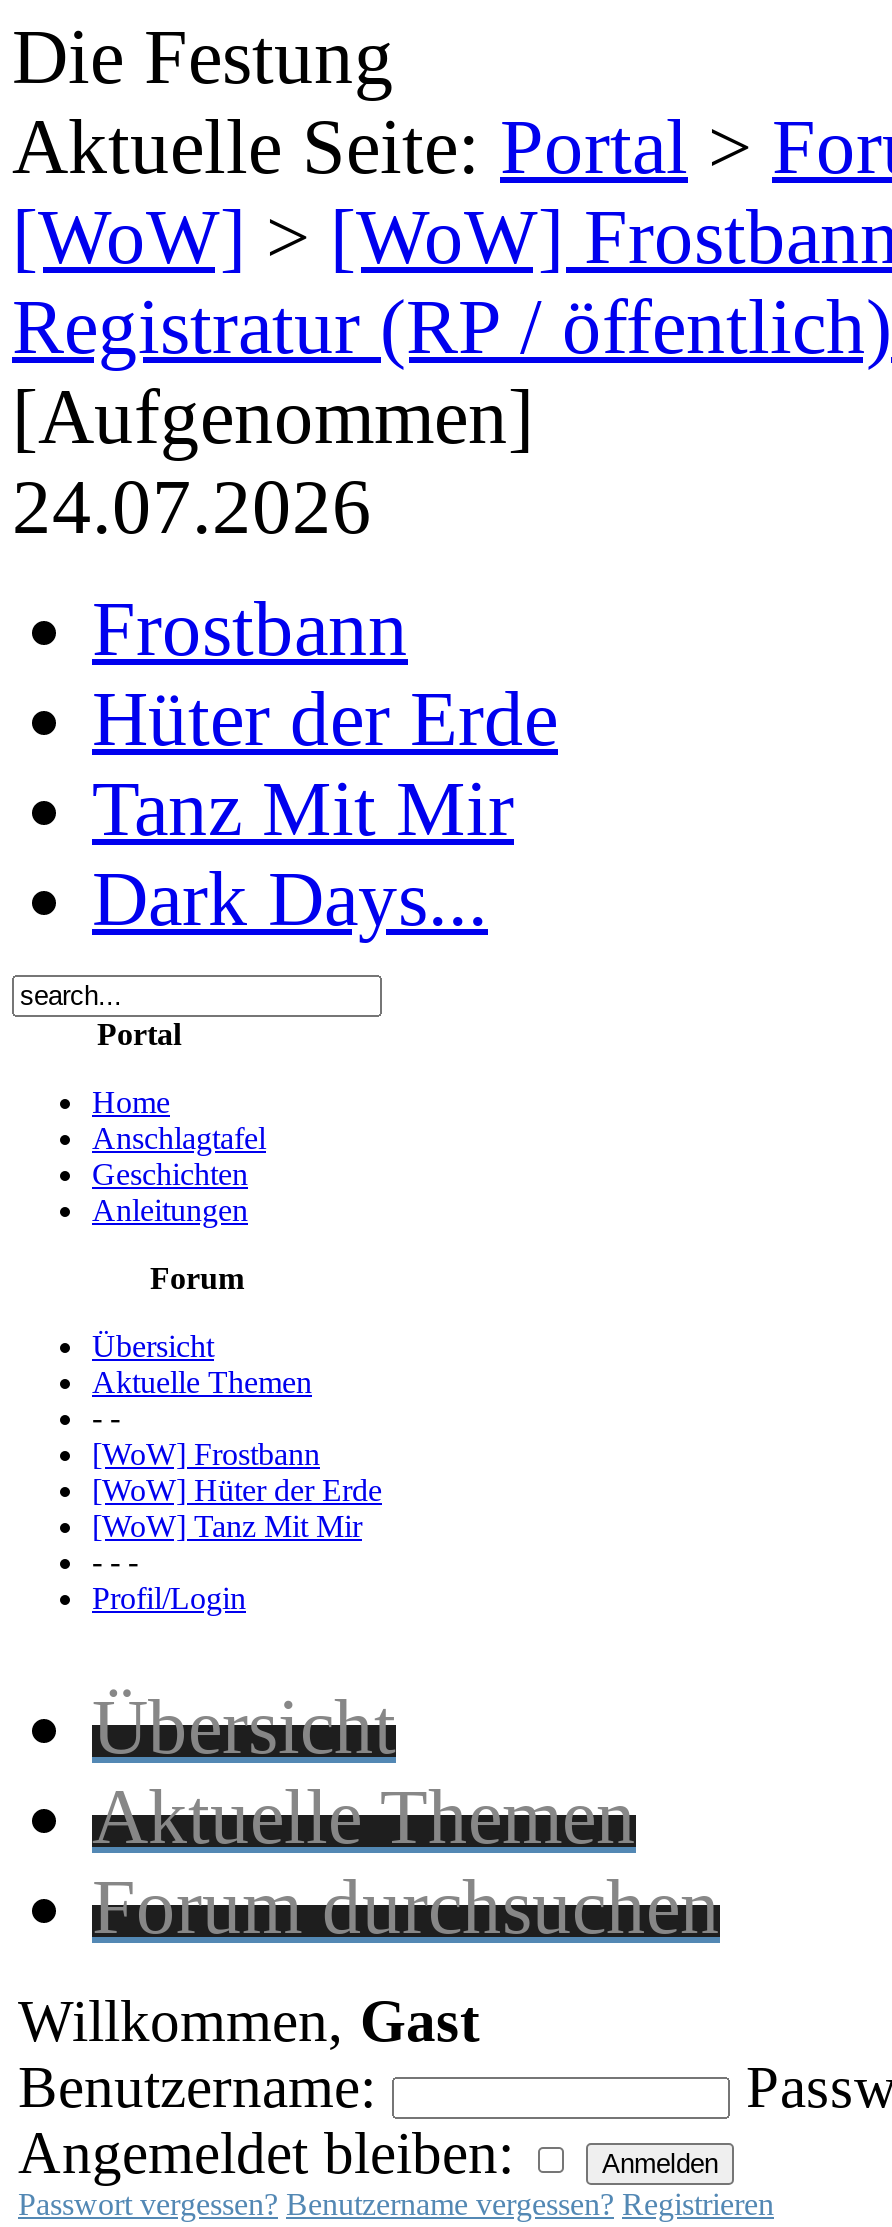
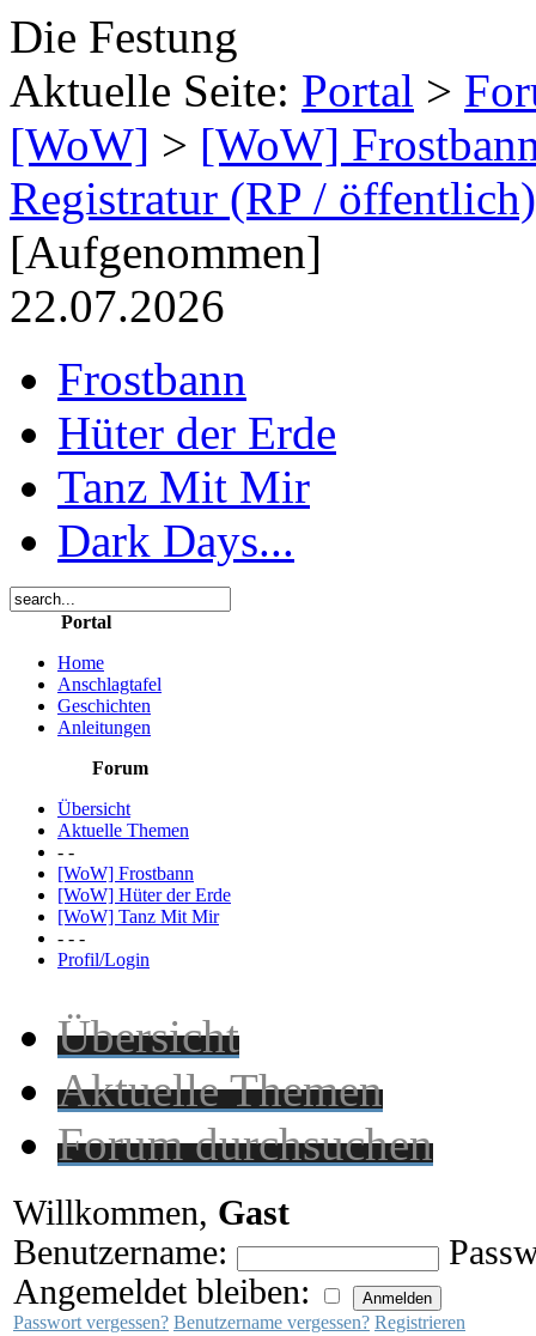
- 24.07.2026
+ 22.07.2026
